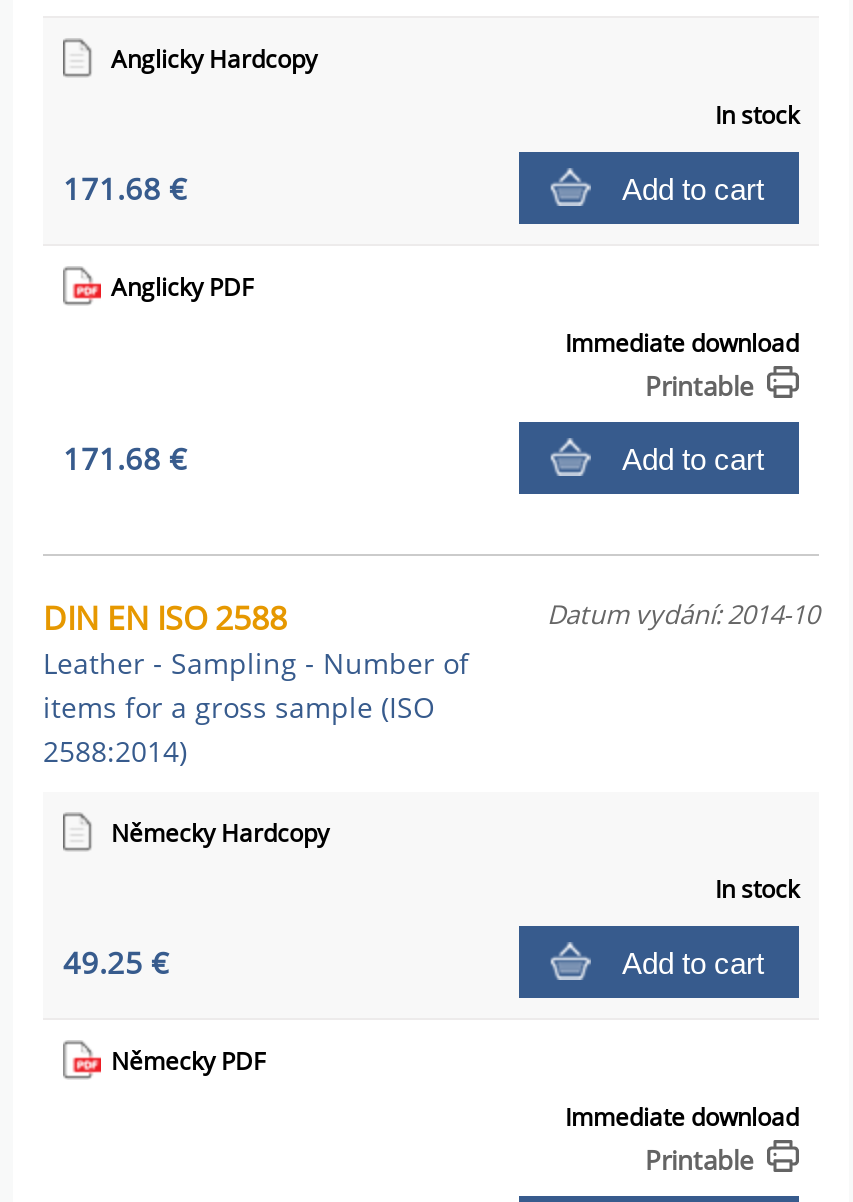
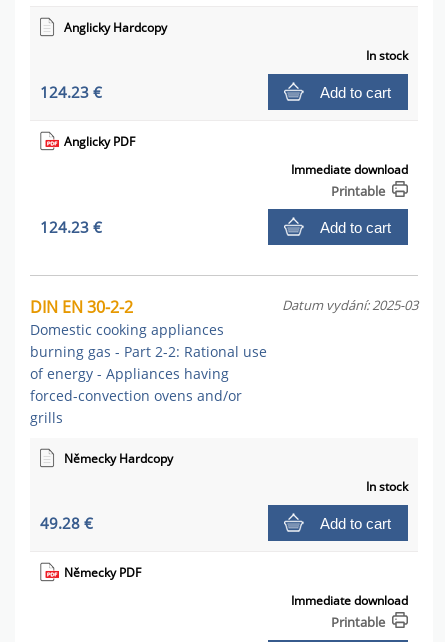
- 171.68 €
+ 124.23 €

- 171.68 €
+ 124.23 €

- DIN EN ISO 2588
- Leather - Sampling - Number of
- items for a gross sample (ISO
- 2588:2014)
+ DIN EN 30-2-2
+ Domestic cooking appliances
+ burning gas - Part 2-2: Rational use
+ of energy - Appliances having
+ forced-convection ovens and/or
+ grills

- Datum vydání: 2014-10
+ Datum vydání: 2025-03

- 49.25 €
+ 49.28 €
